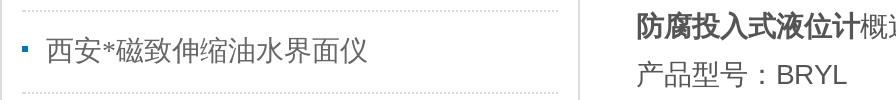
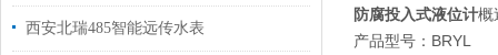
- 西安*磁致伸缩油水界面仪
+ 西安北瑞485智能远传水表
